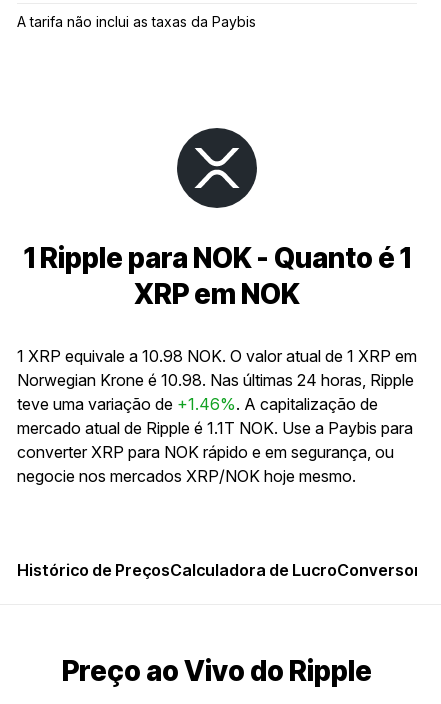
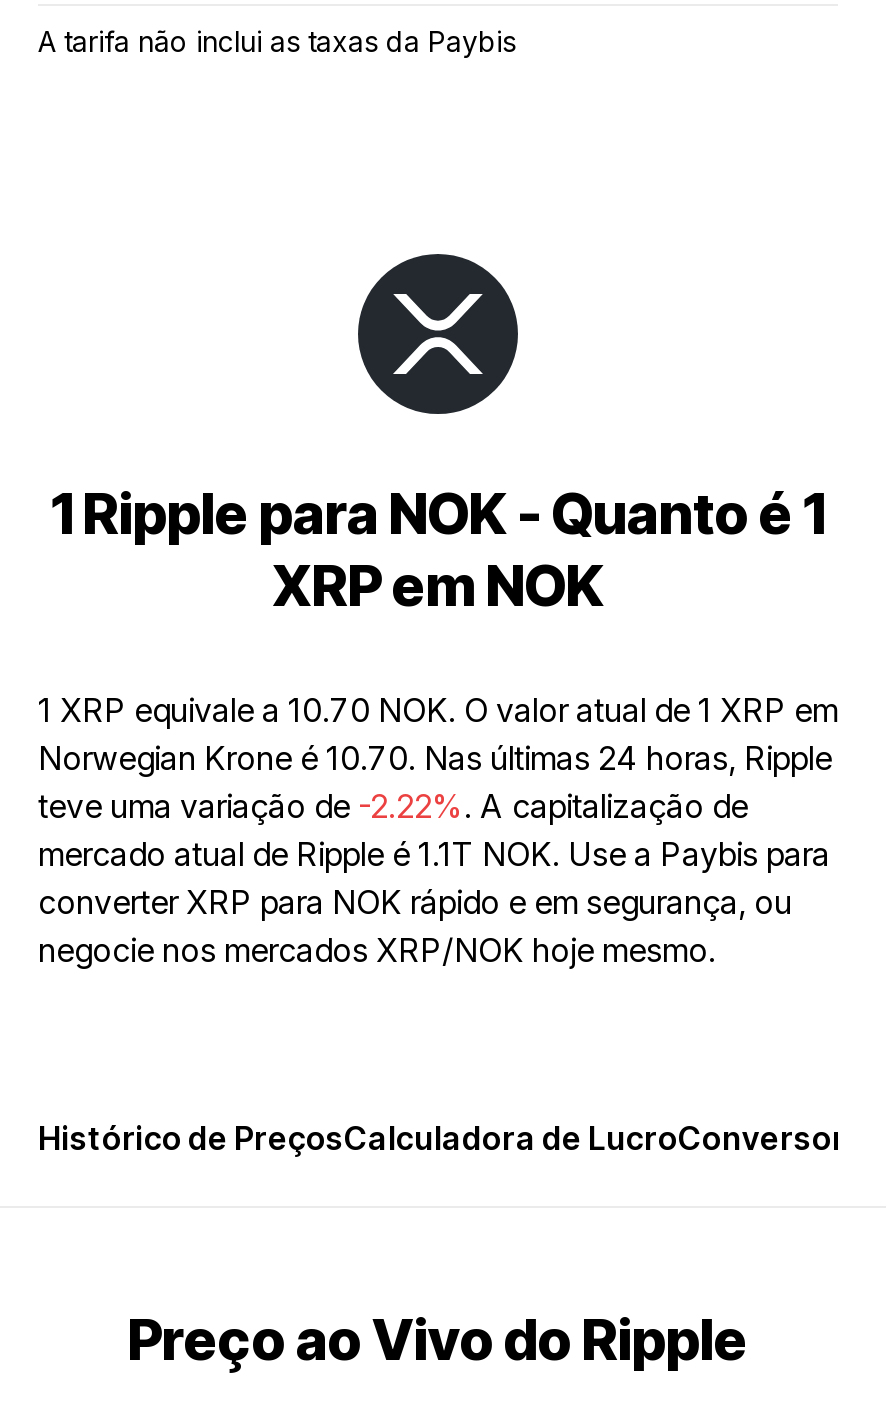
- 1 XRP equivale a 10.98 NOK. O valor atual de 1 XRP em
+ 1 XRP equivale a 10.70 NOK. O valor atual de 1 XRP em

- Norwegian Krone é 10.98. Nas últimas 24 horas, Ripple
+ Norwegian Krone é 10.70. Nas últimas 24 horas, Ripple

- teve uma variação de +1.46%. A capitalização de
+ teve uma variação de -2.22%. A capitalização de
